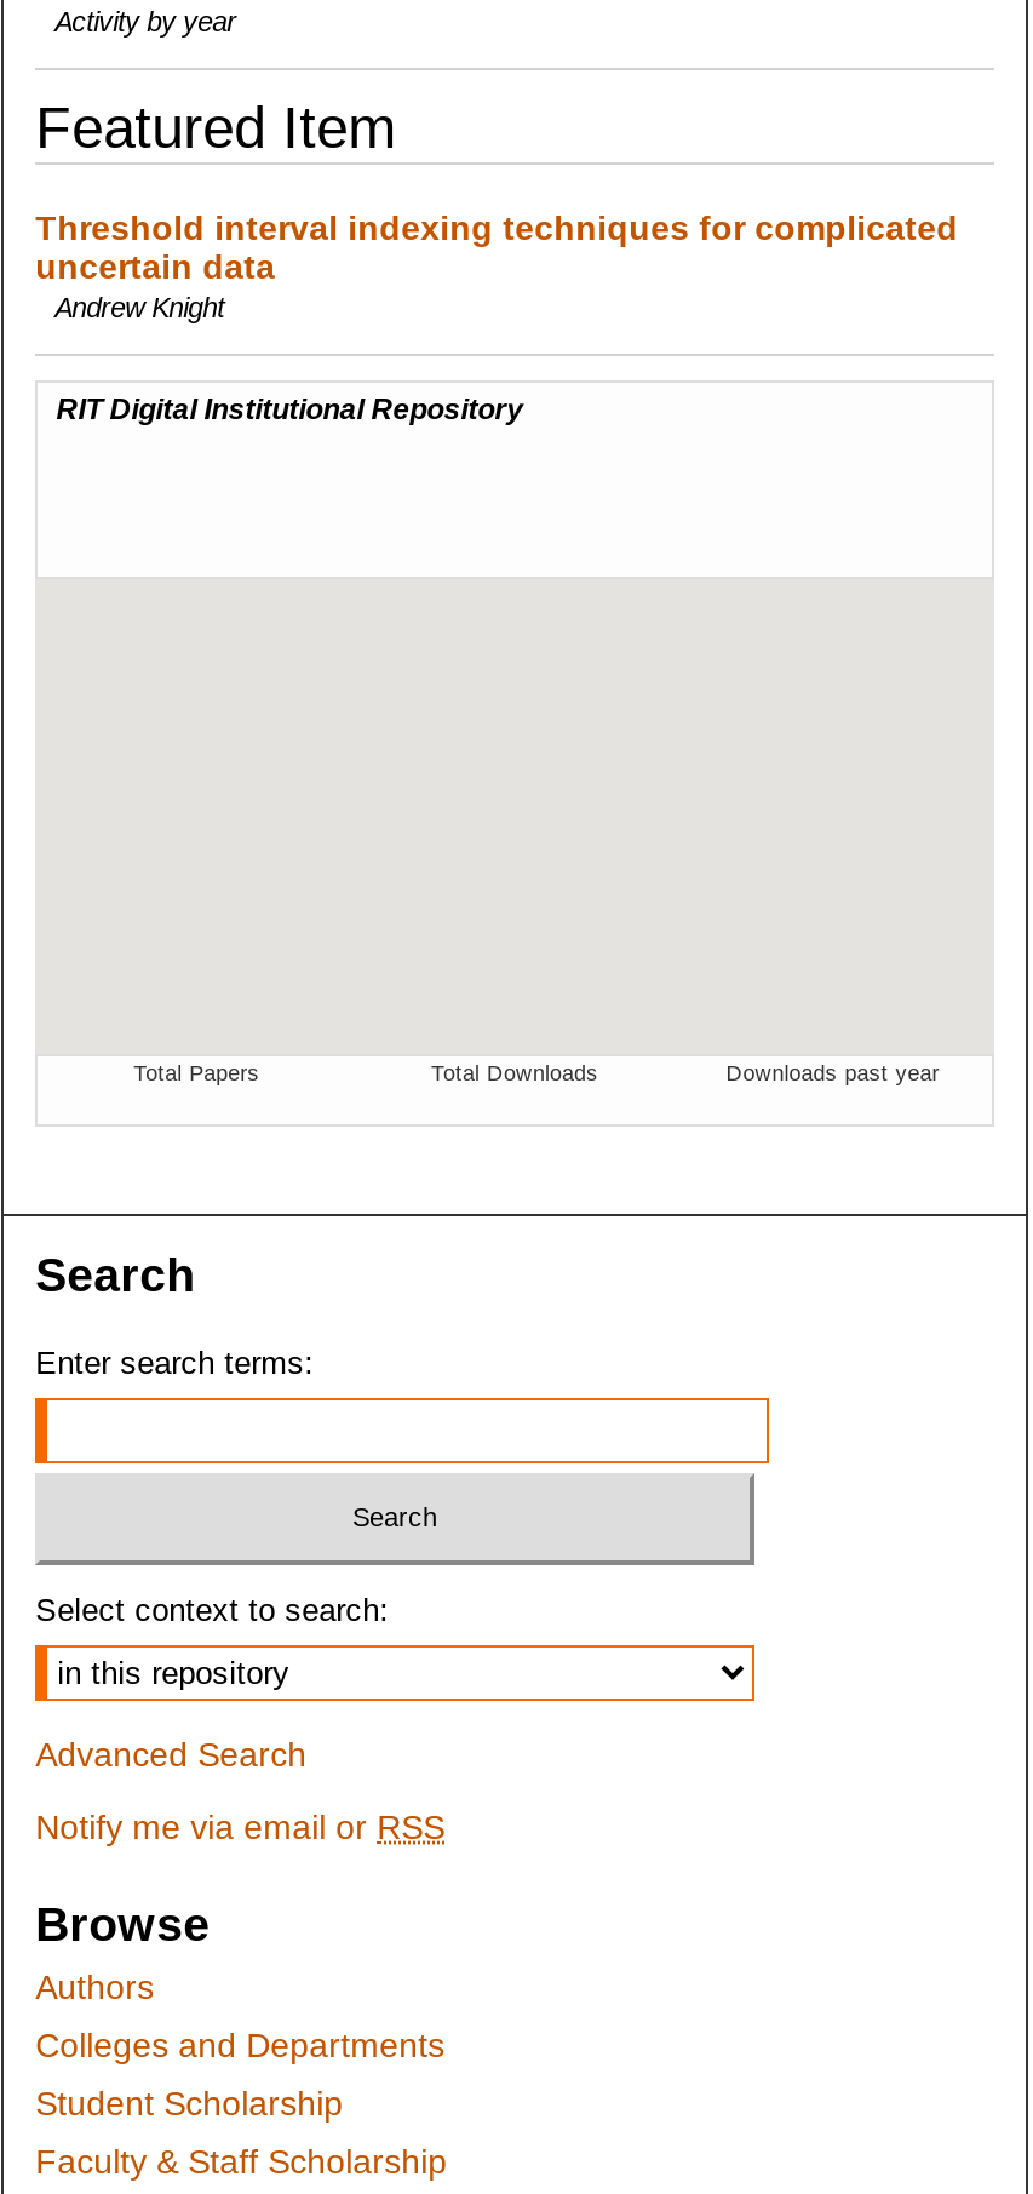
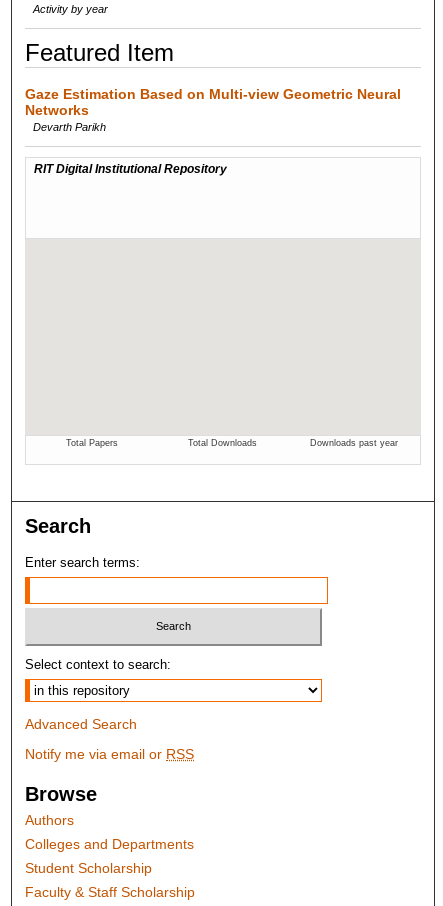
- Threshold interval indexing techniques for complicated
- uncertain data
- Andrew Knight
+ Gaze Estimation Based on Multi-view Geometric Neural
+ Networks
+ Devarth Parikh
